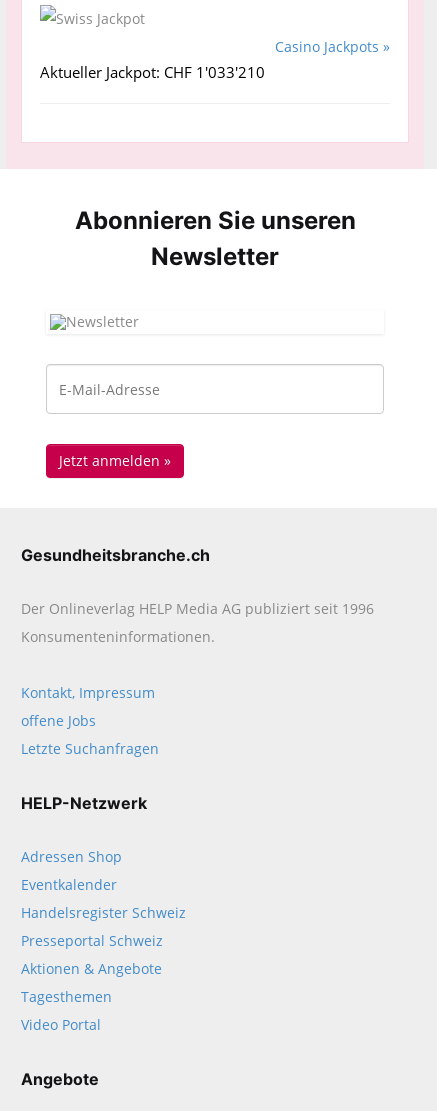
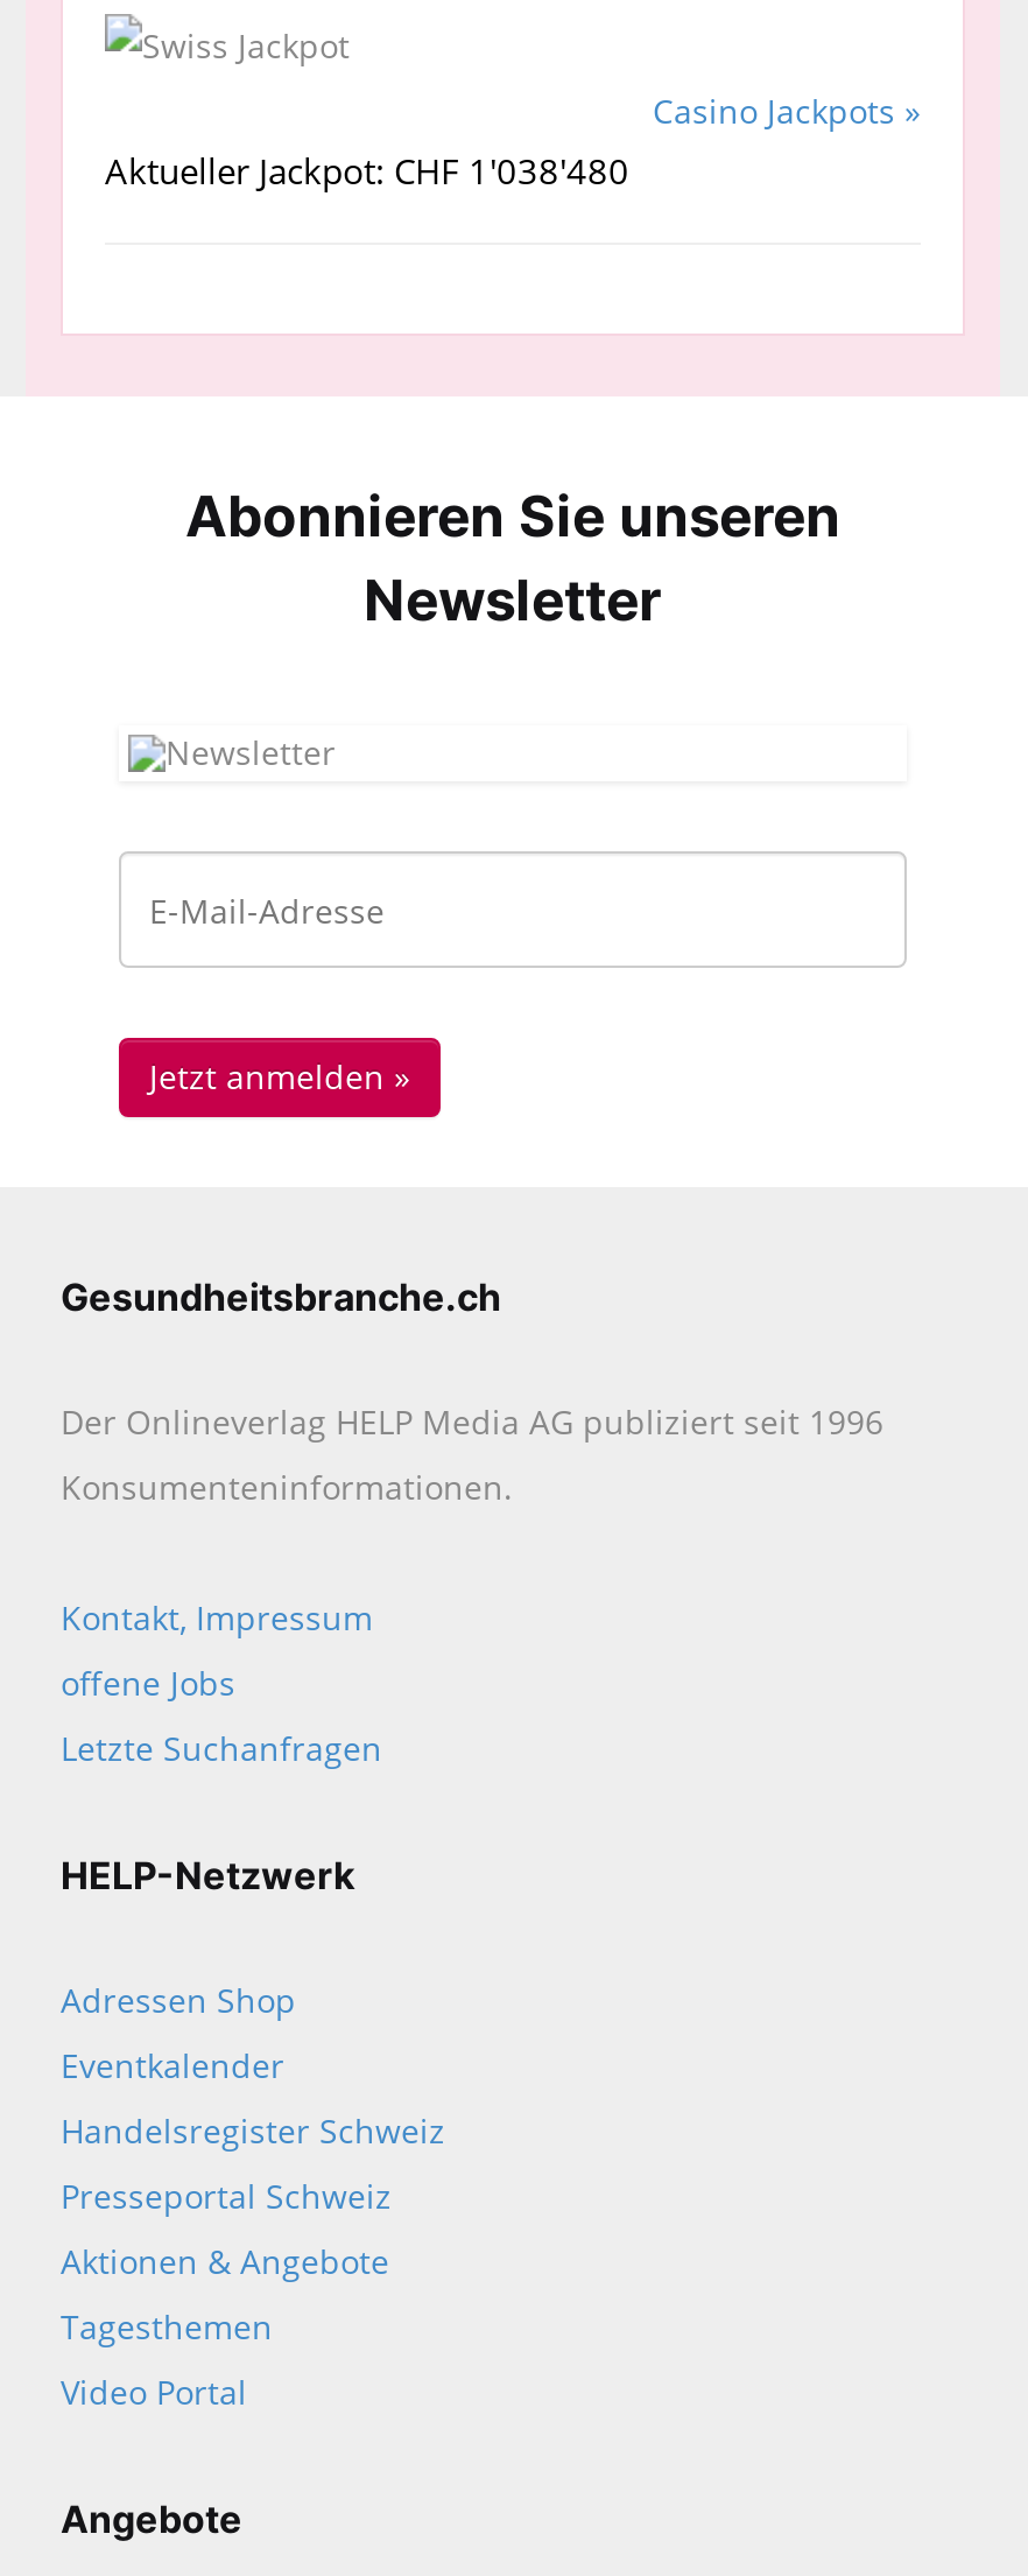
- Aktueller Jackpot: CHF 1'033'210
+ Aktueller Jackpot: CHF 1'038'480
